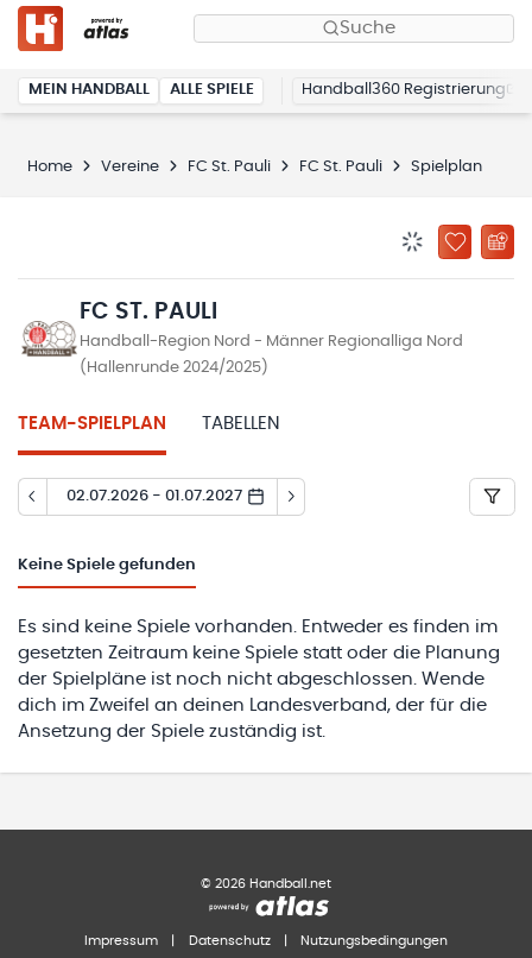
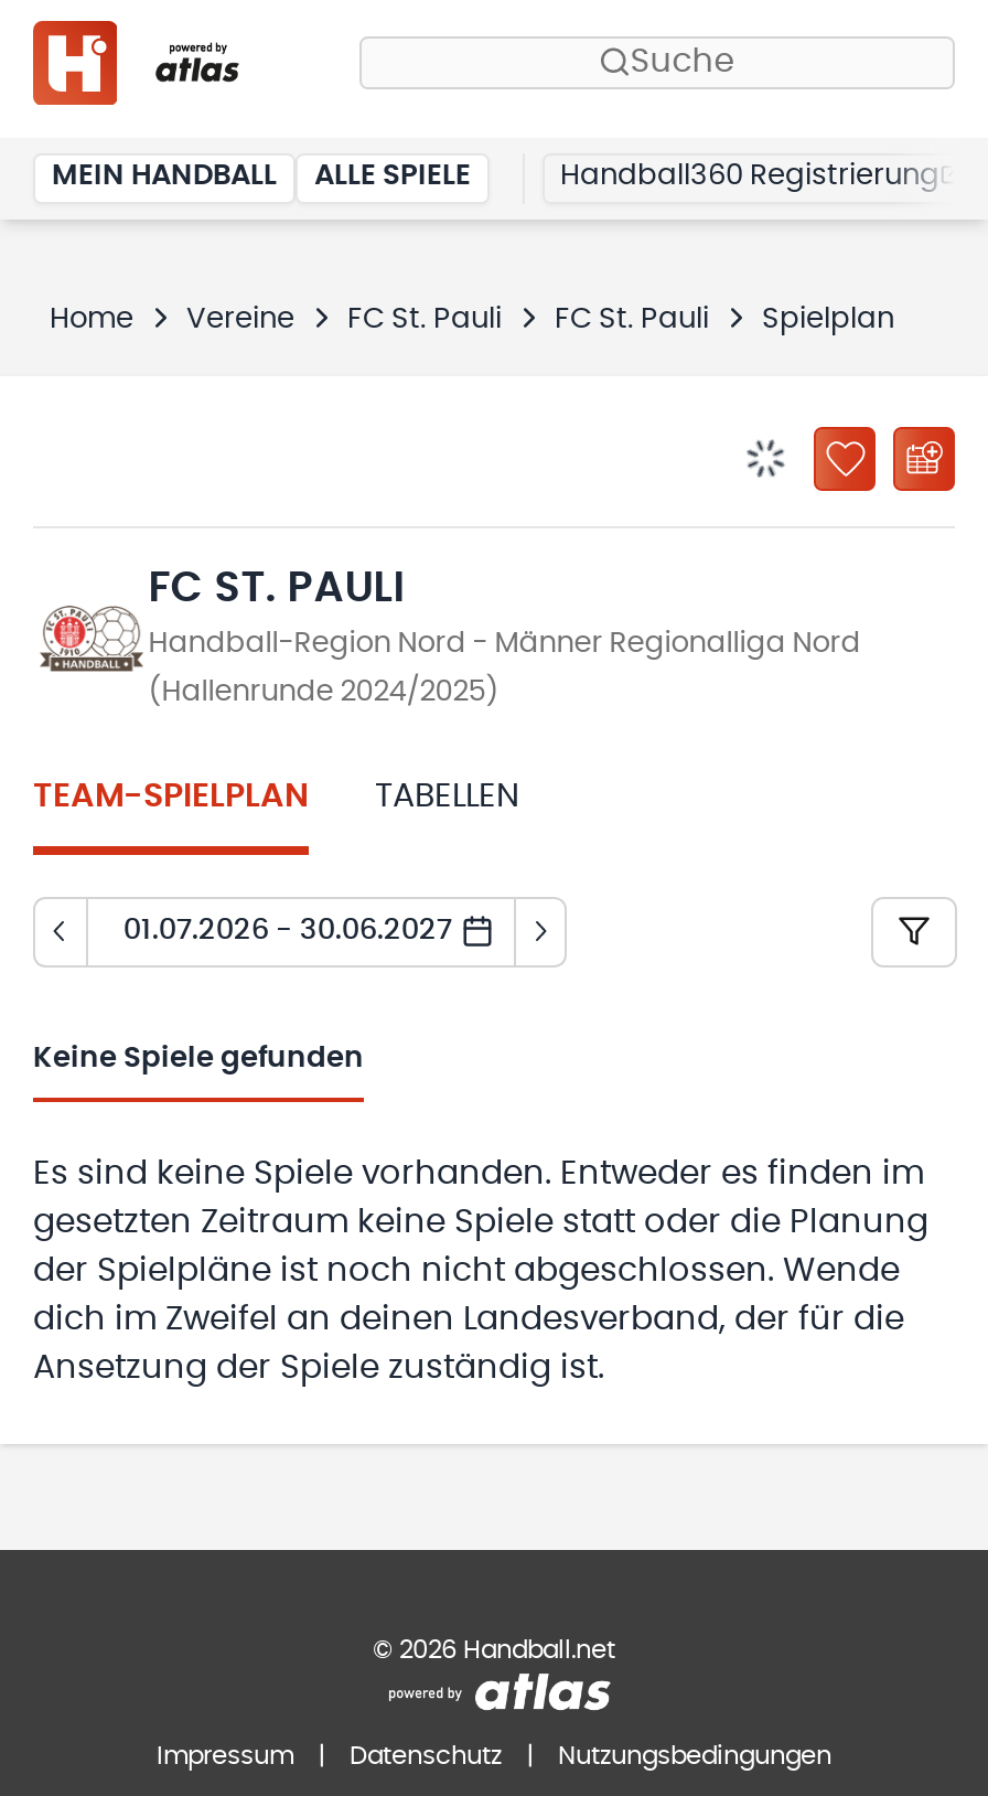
- 02.07.2026 - 01.07.2027
+ 01.07.2026 - 30.06.2027
